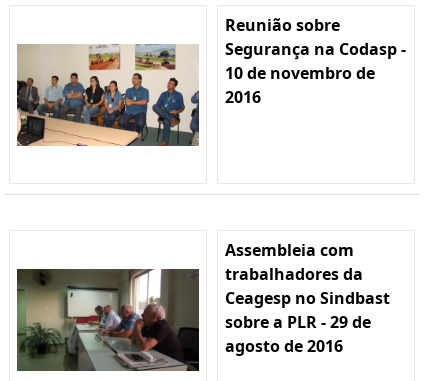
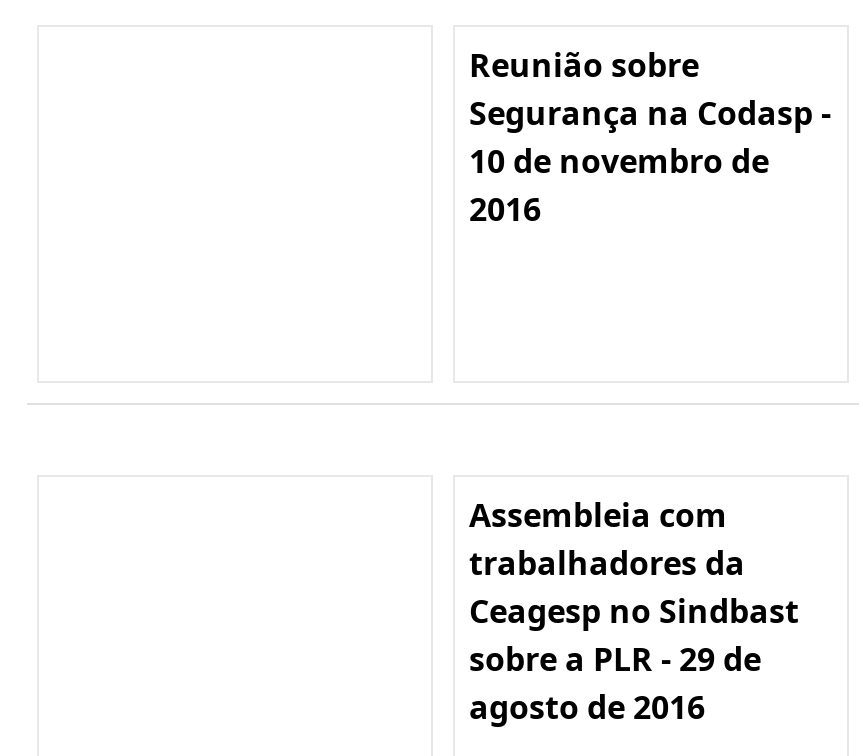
- [image]

- [image]
